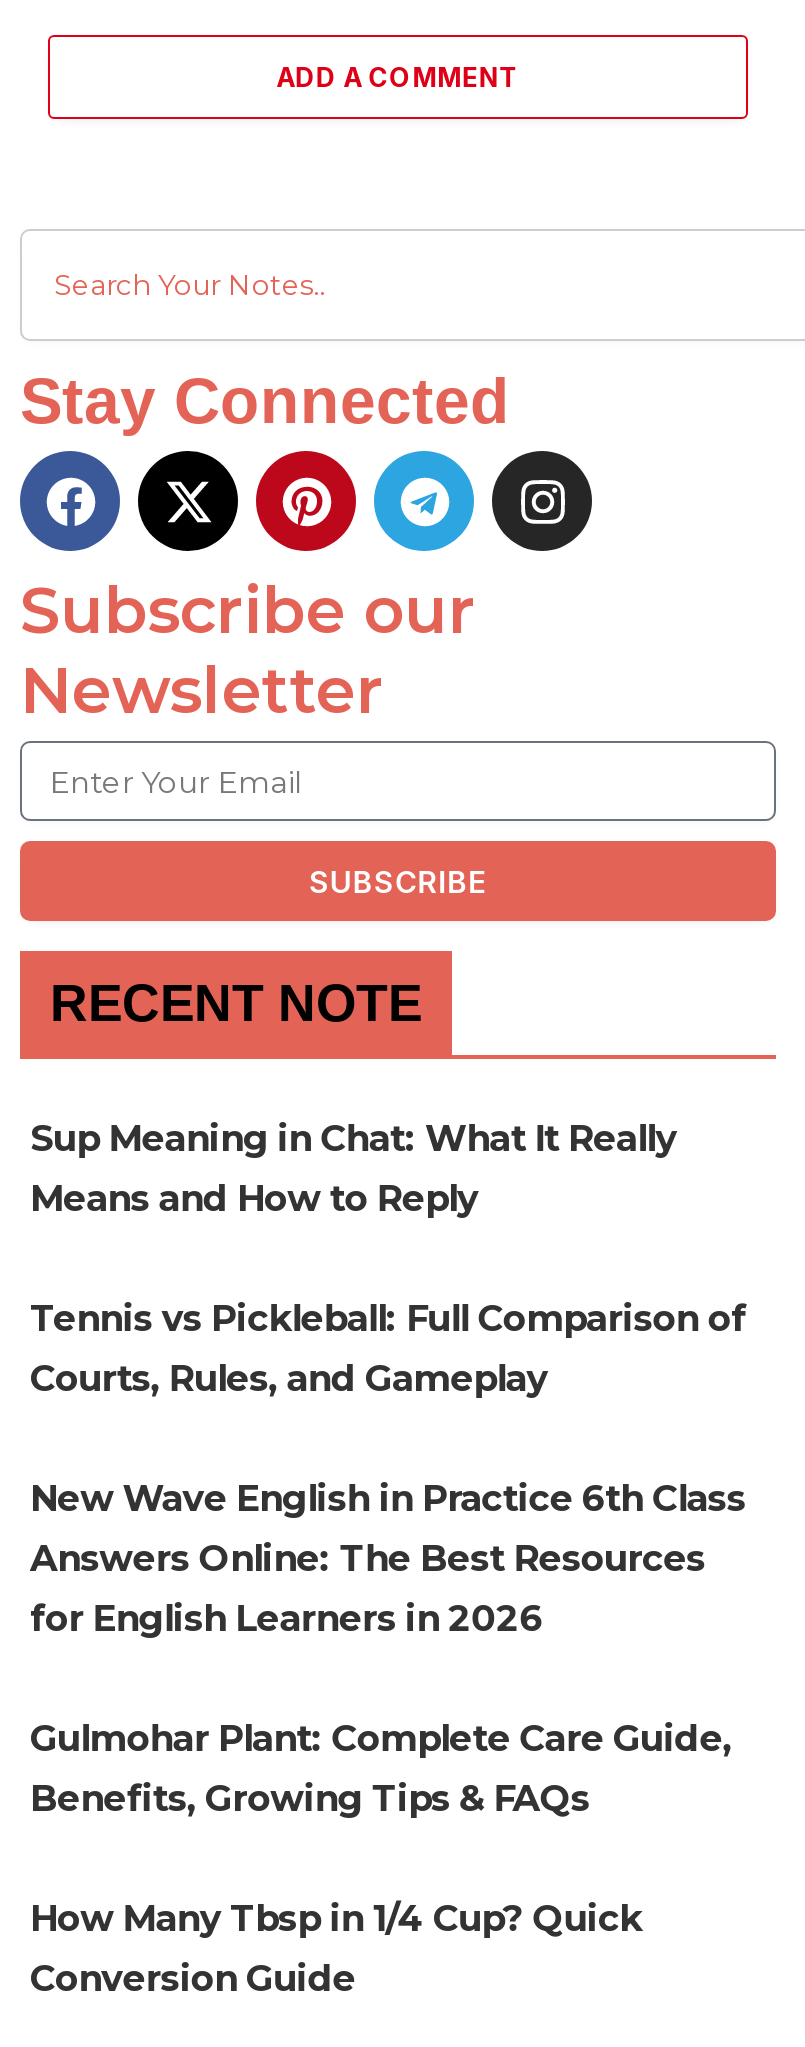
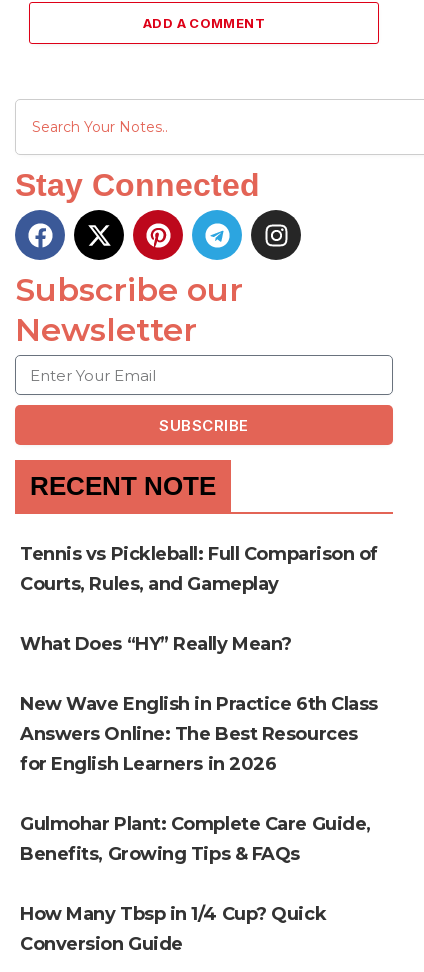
- Sup Meaning in Chat: What It Really
- Means and How to Reply

moved up: Tennis vs Pickleball: Full Comparison of | Courts, Rules, and Gameplay

+ What Does “HY” Really Mean?
